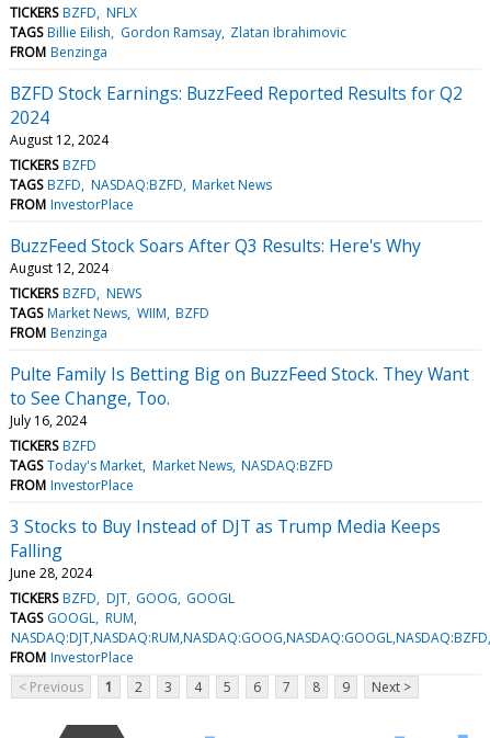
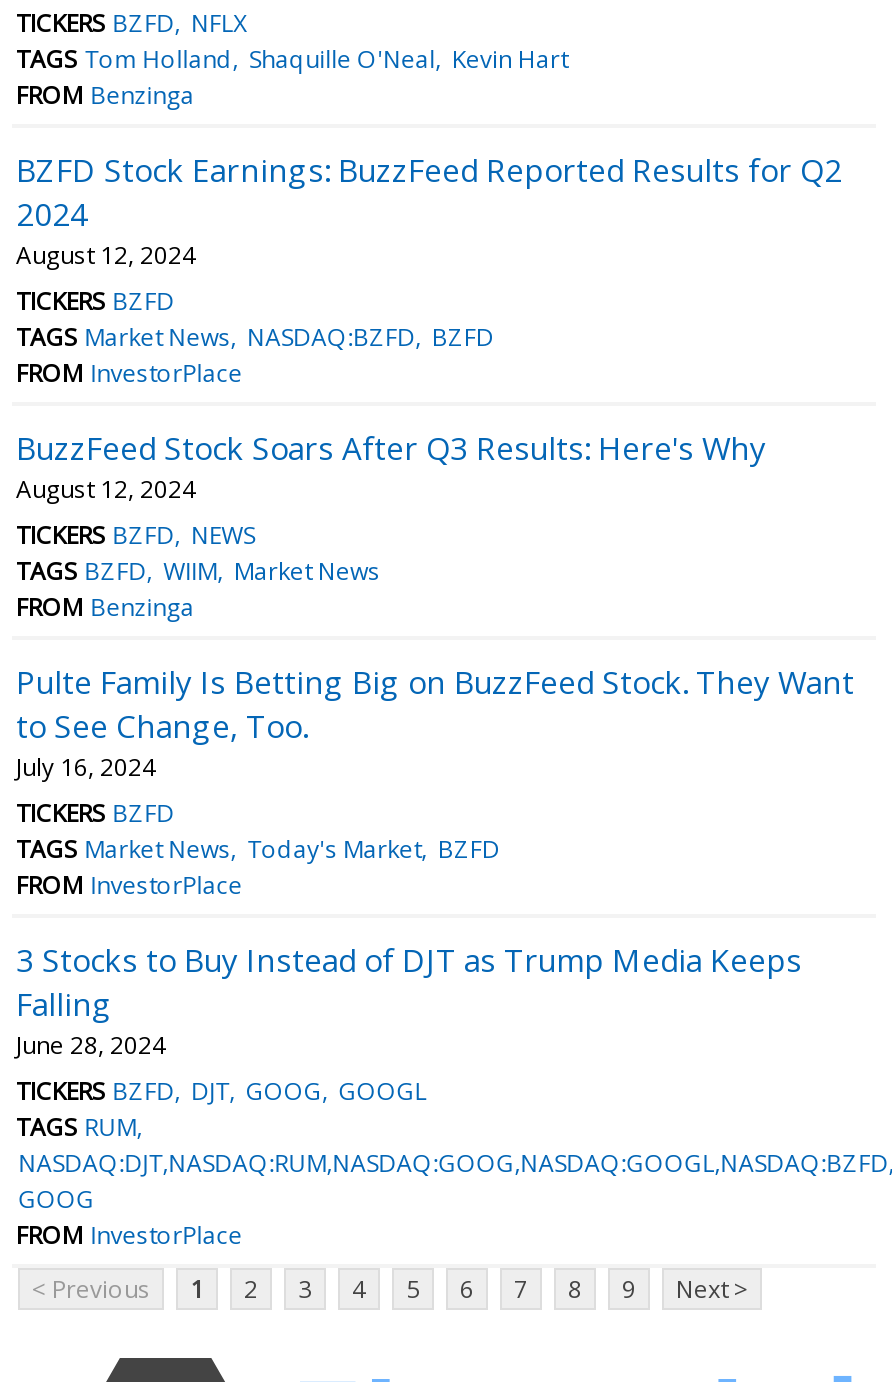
- TAGS Billie Eilish Gordon Ramsay Zlatan Ibrahimovic
+ TAGS Tom Holland Shaquille O'Neal Kevin Hart

- TAGS BZFD NASDAQ:BZFD Market News
+ TAGS Market News NASDAQ:BZFD BZFD

- TAGS Market News WIIM BZFD
+ TAGS BZFD WIIM Market News

- TAGS Today's Market Market News NASDAQ:BZFD
+ TAGS Market News Today's Market BZFD

- TAGS GOOGL RUM
+ TAGS RUM

+ GOOG
